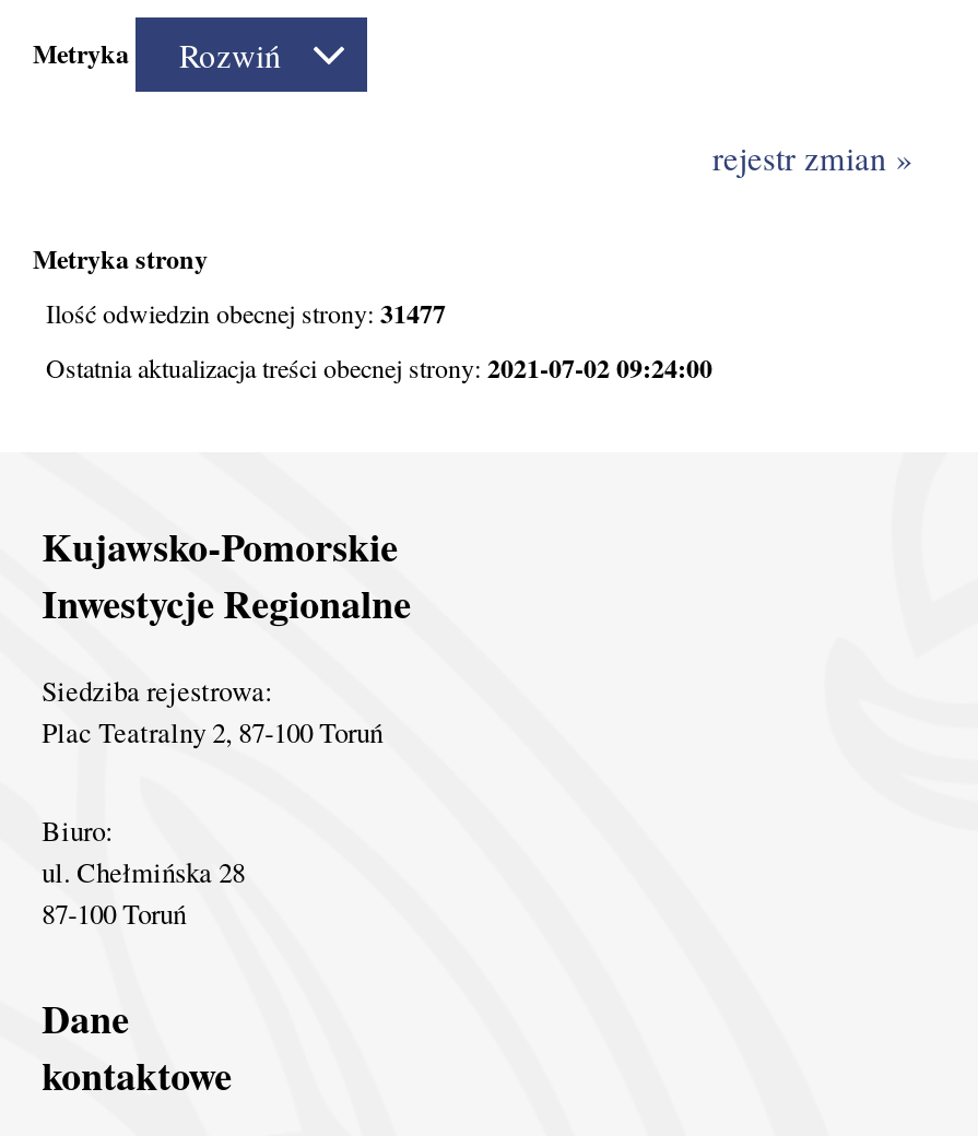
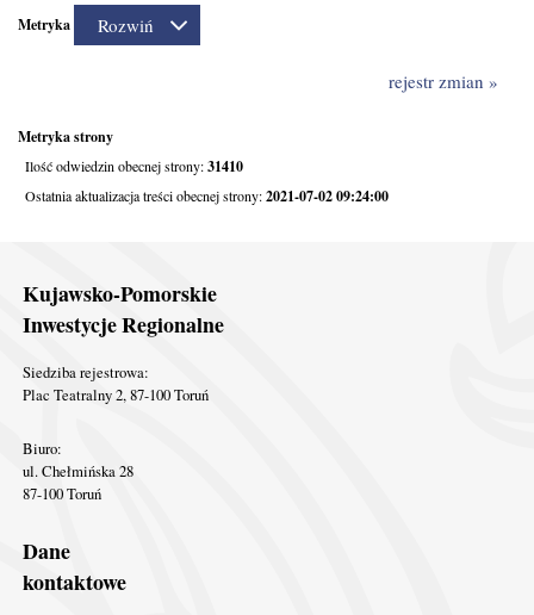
- Ilość odwiedzin obecnej strony: 31477
+ Ilość odwiedzin obecnej strony: 31410
